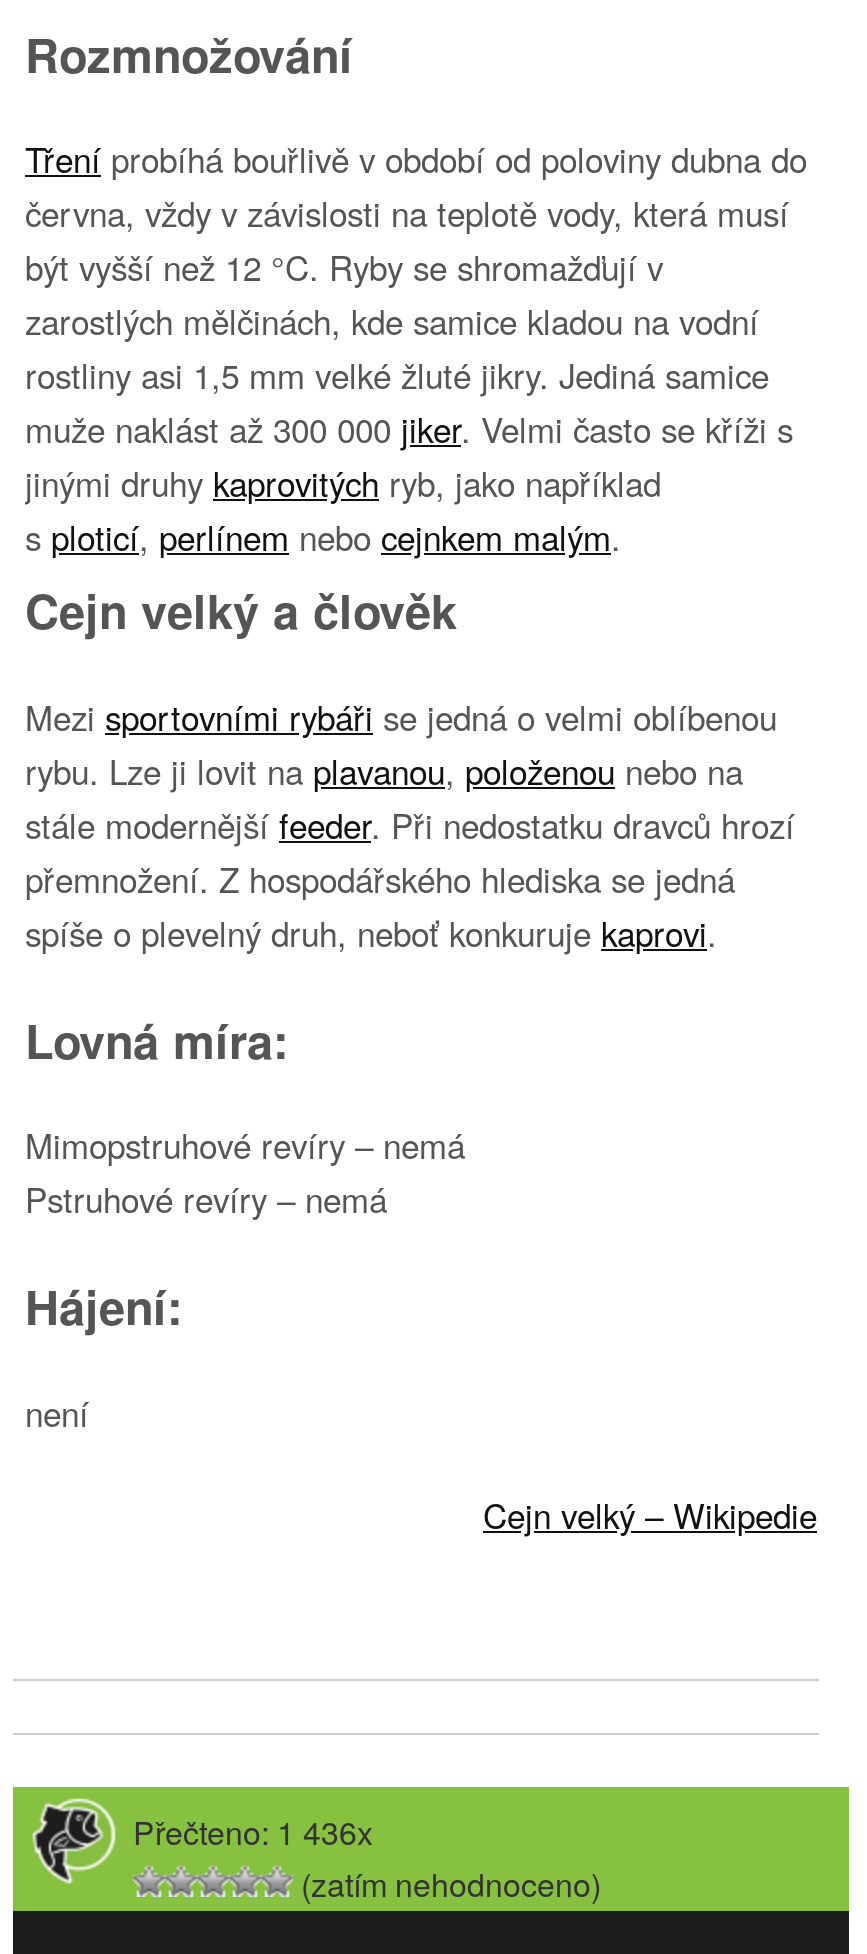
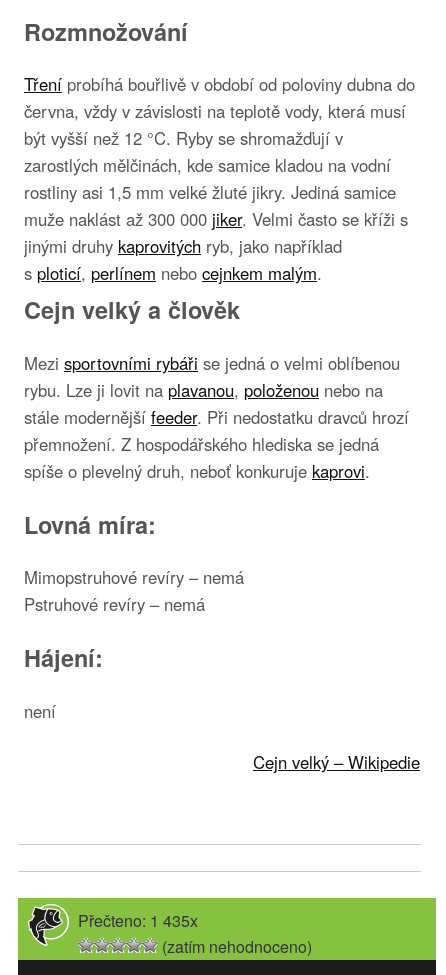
- Přečteno: 1 436x
+ Přečteno: 1 435x
